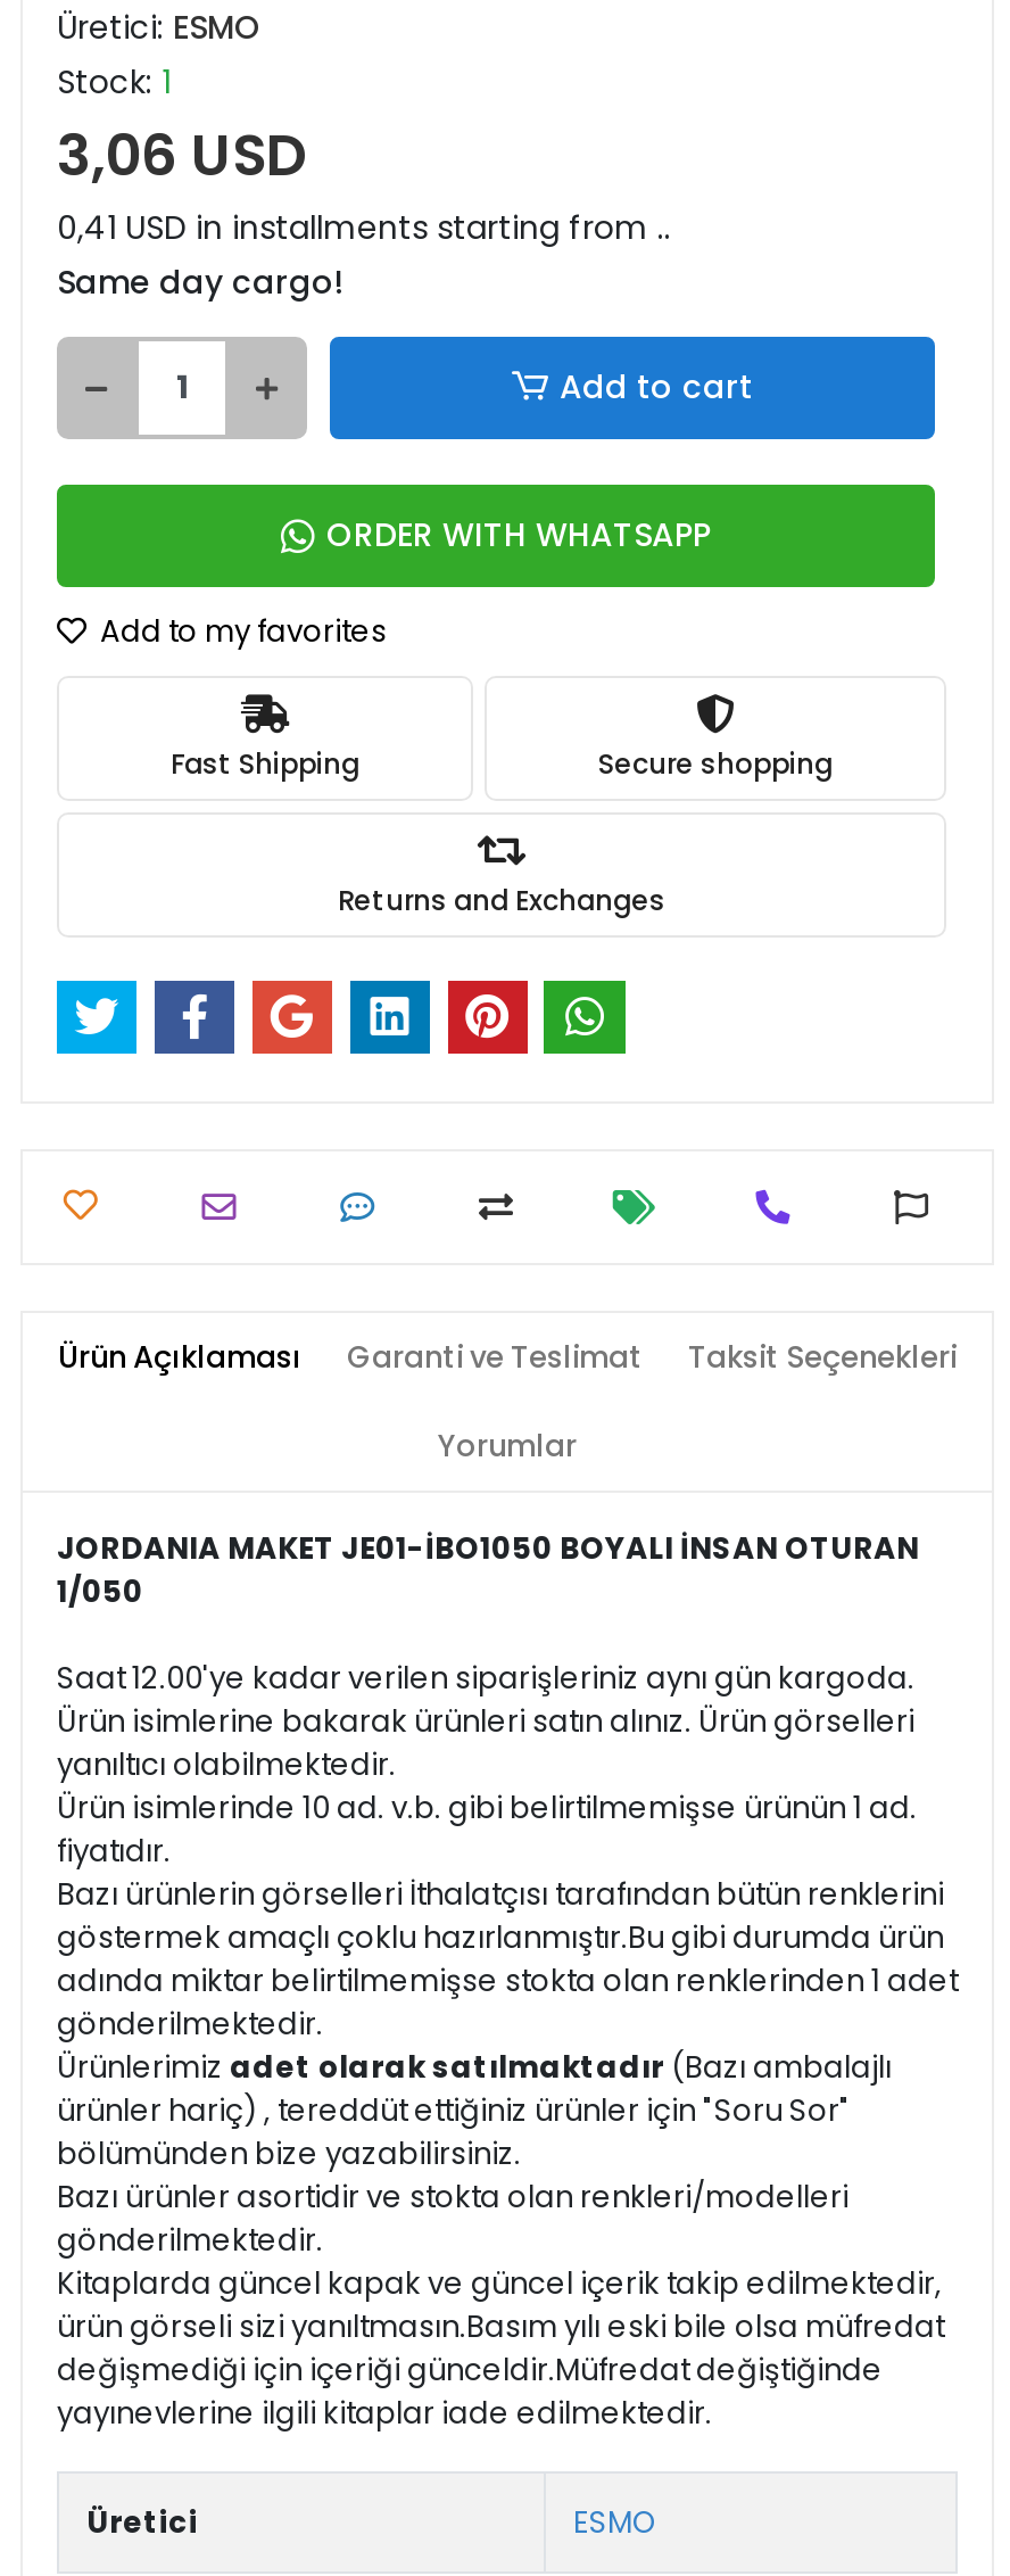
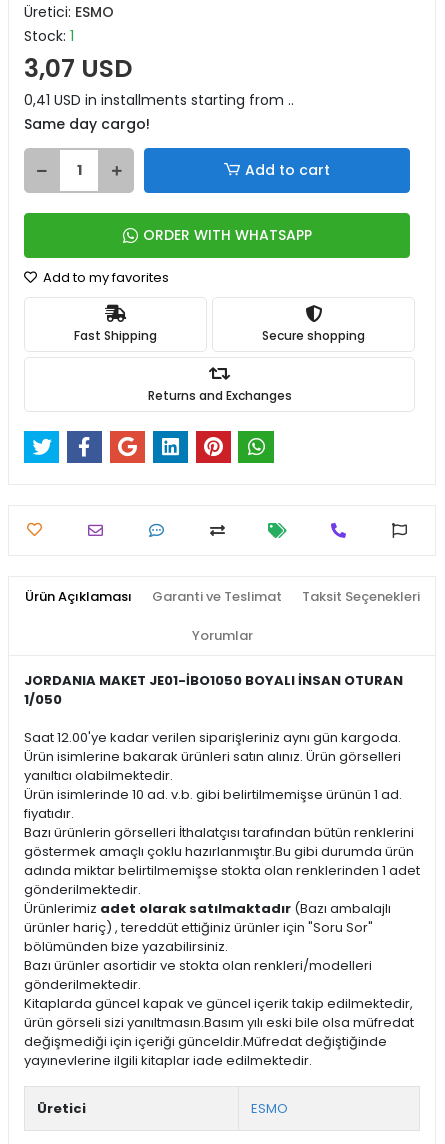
- 3,06 USD
+ 3,07 USD
